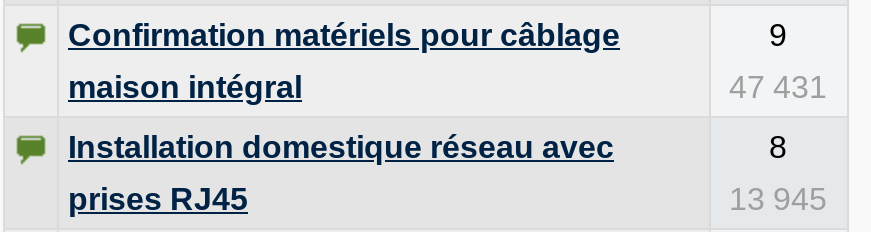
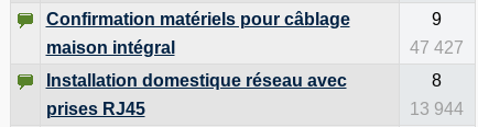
- 47 431
+ 47 427

- 13 945
+ 13 944
